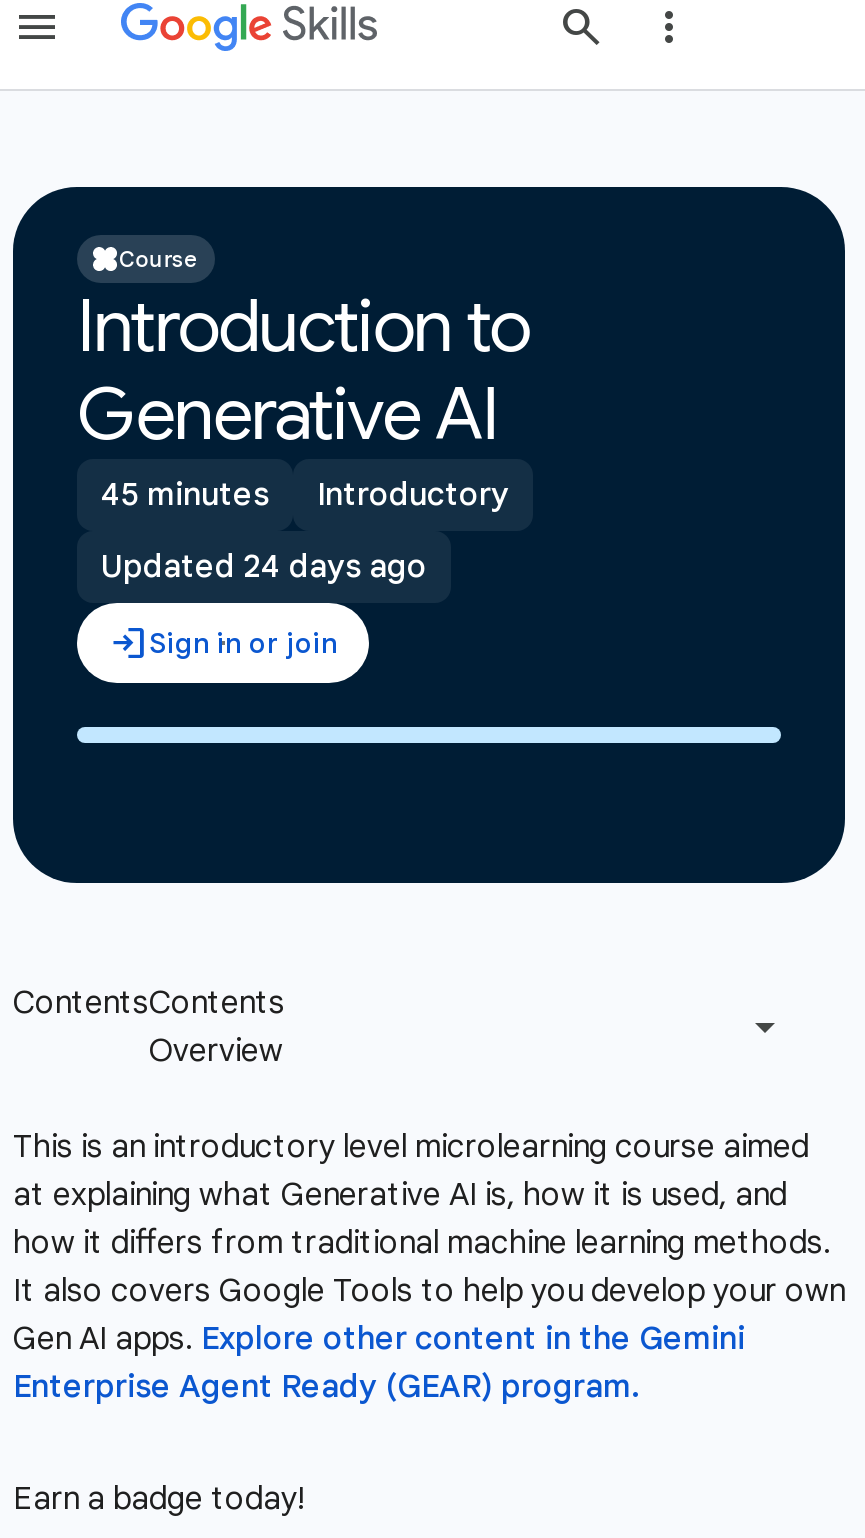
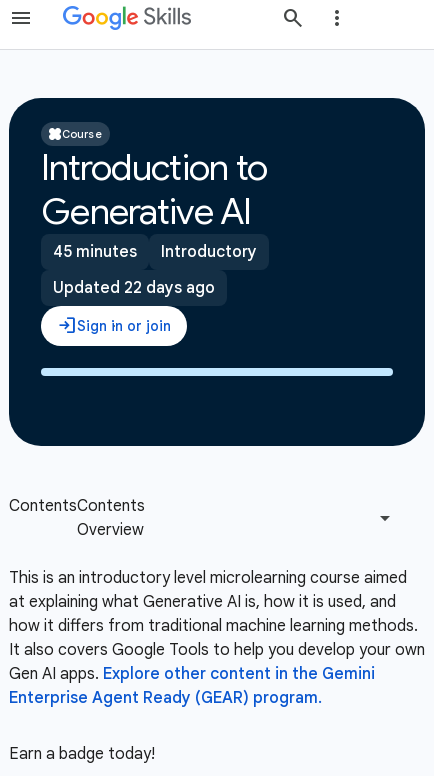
- Updated 24 days ago
+ Updated 22 days ago
